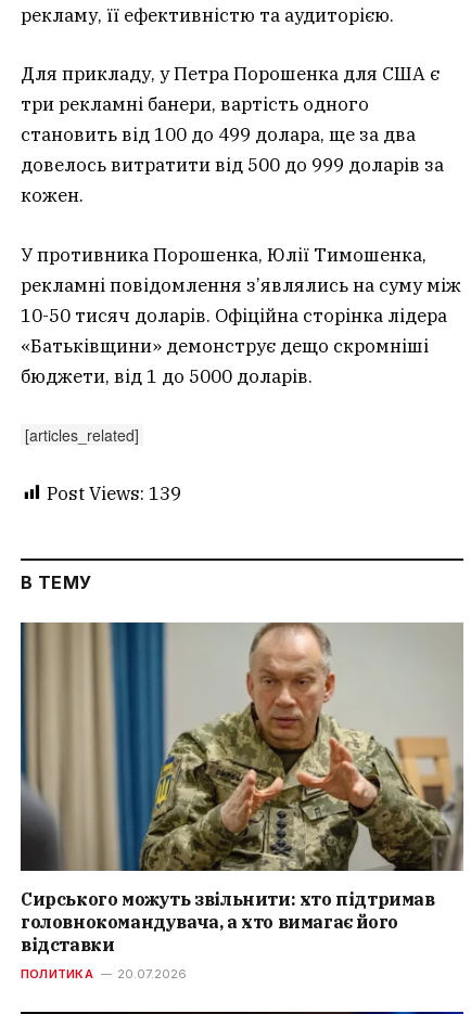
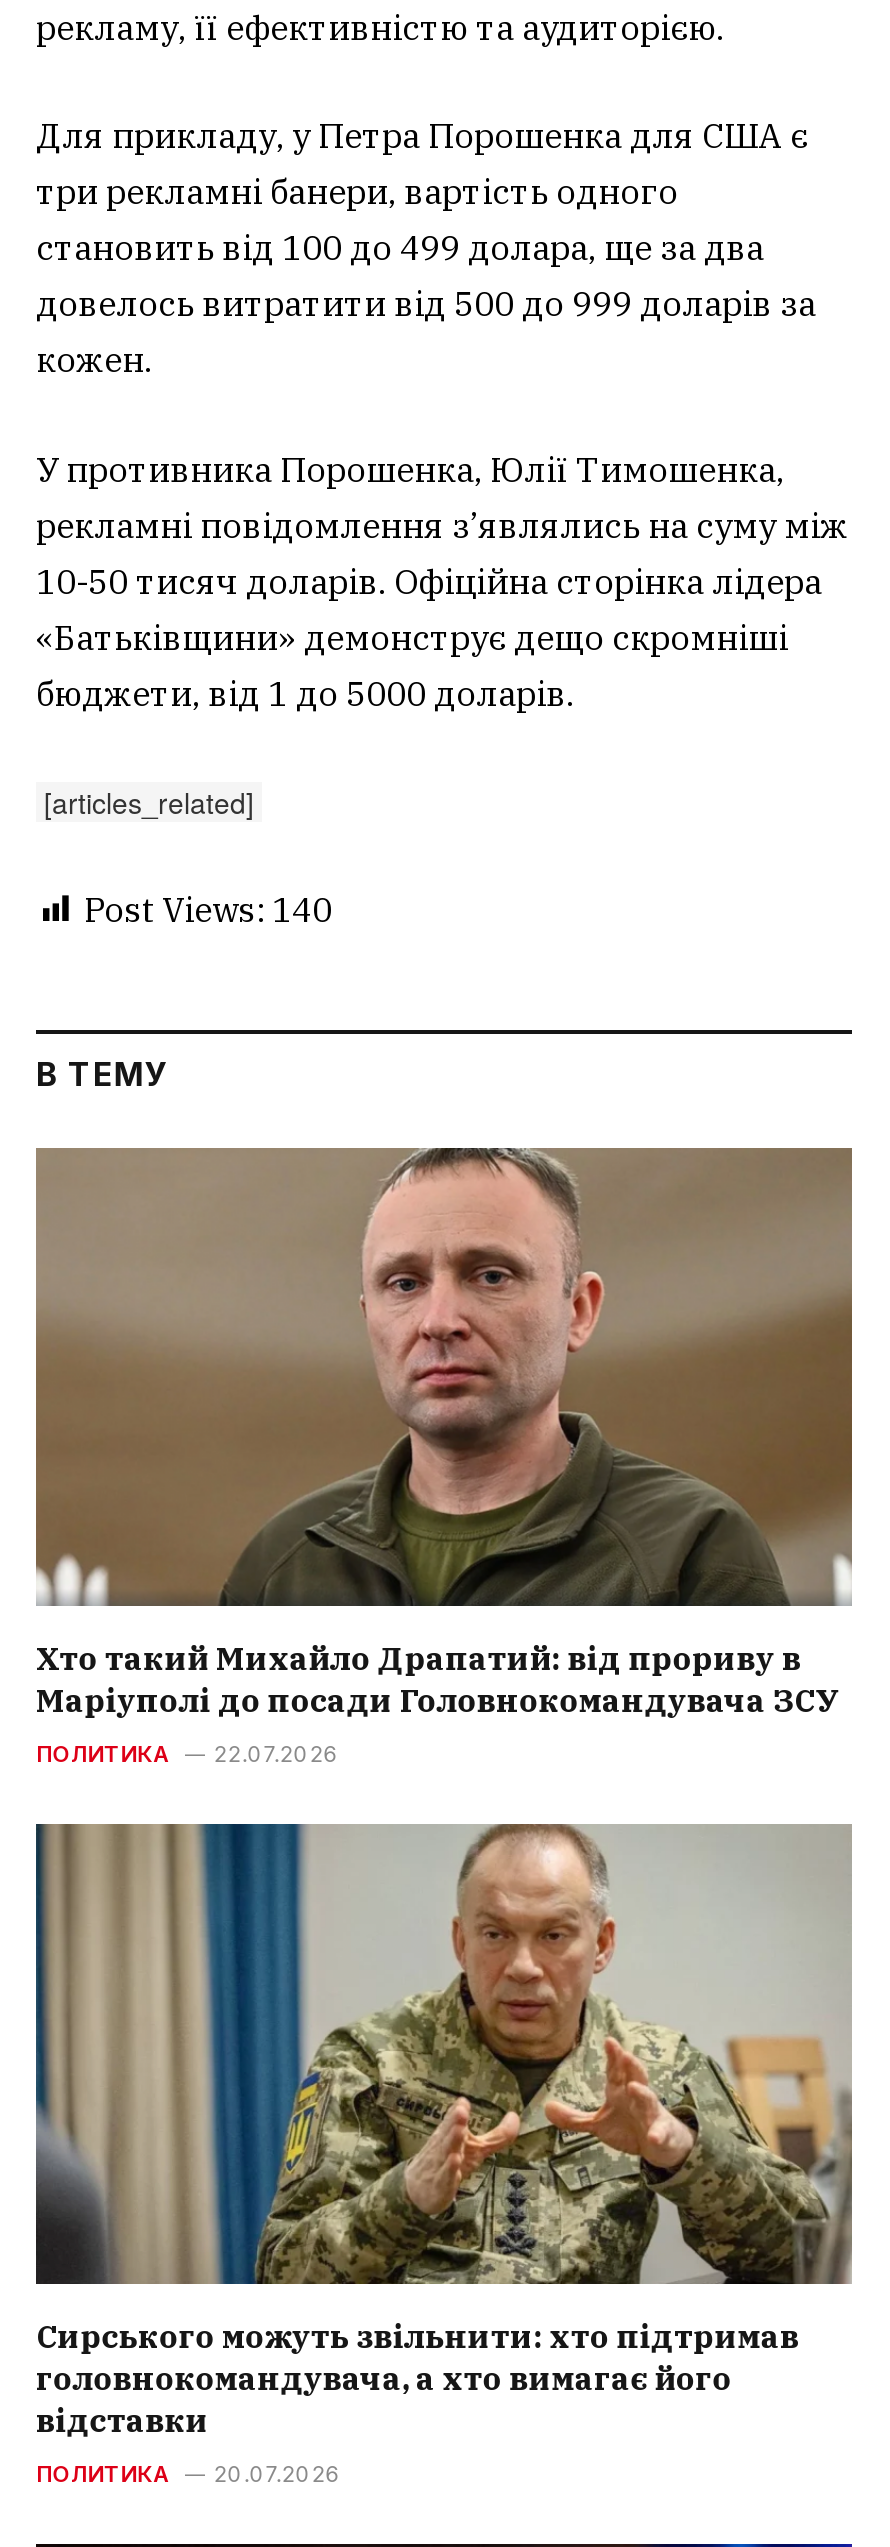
- Post Views: 139
+ Post Views: 140

+ [image]
+ Хто такий Михайло Драпатий: від прориву в
+ Маріуполі до посади Головнокомандувача ЗСУ
+ ПОЛИТИКА
+ 22.07.2026
